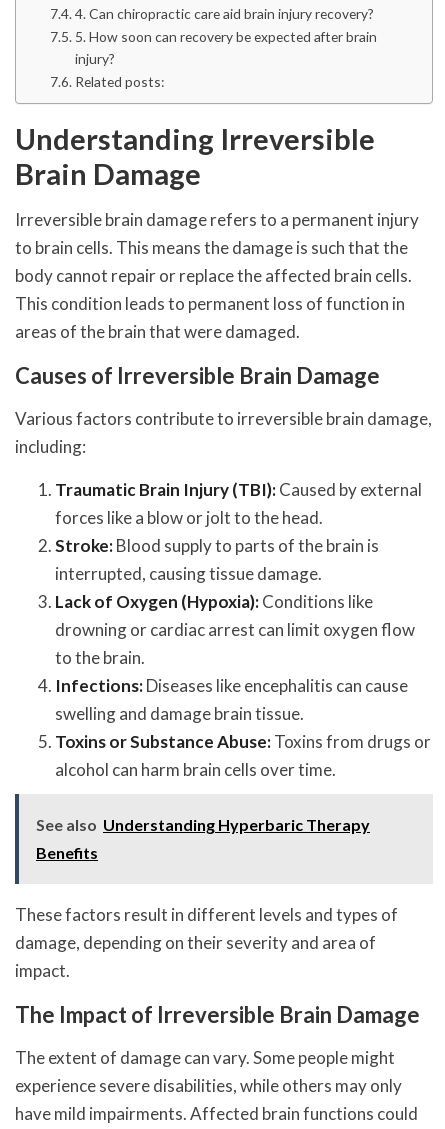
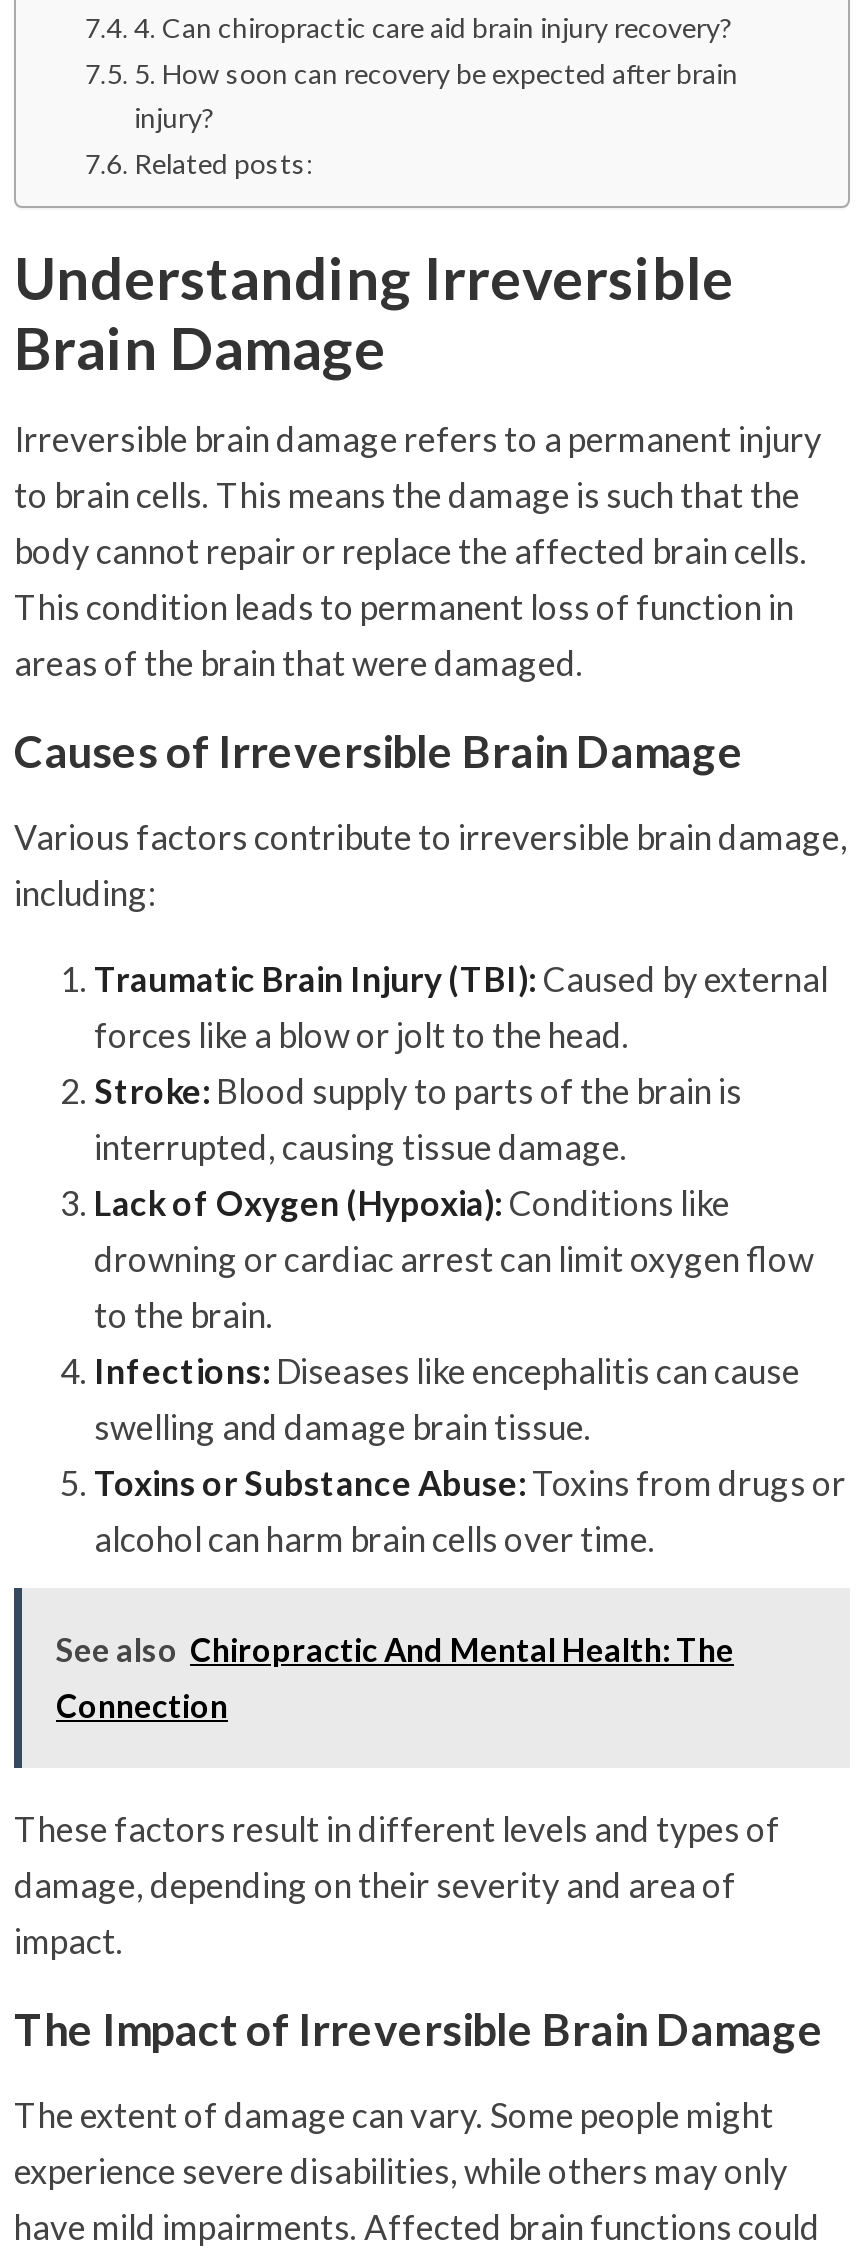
- See also Understanding Hyperbaric Therapy
+ See also Chiropractic And Mental Health: The

- Benefits
+ Connection
